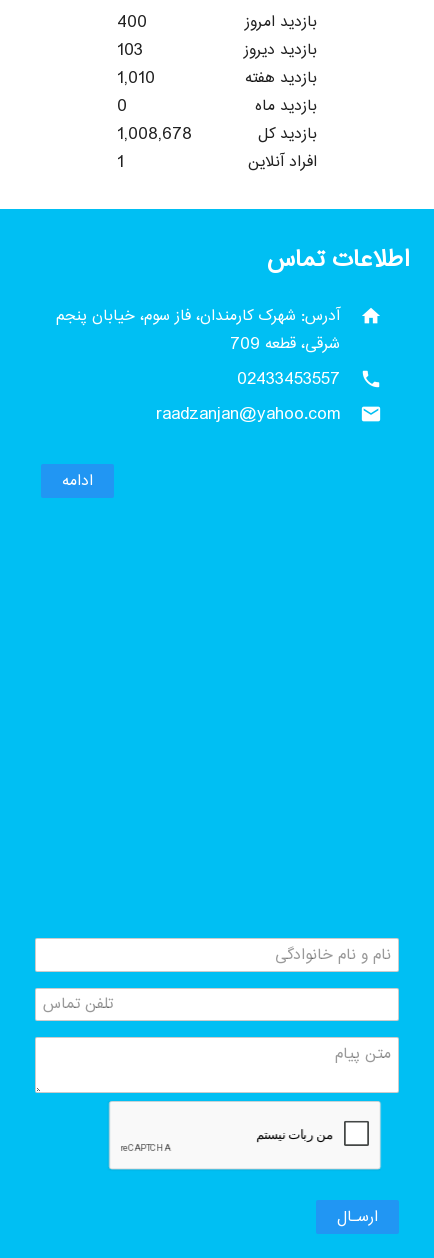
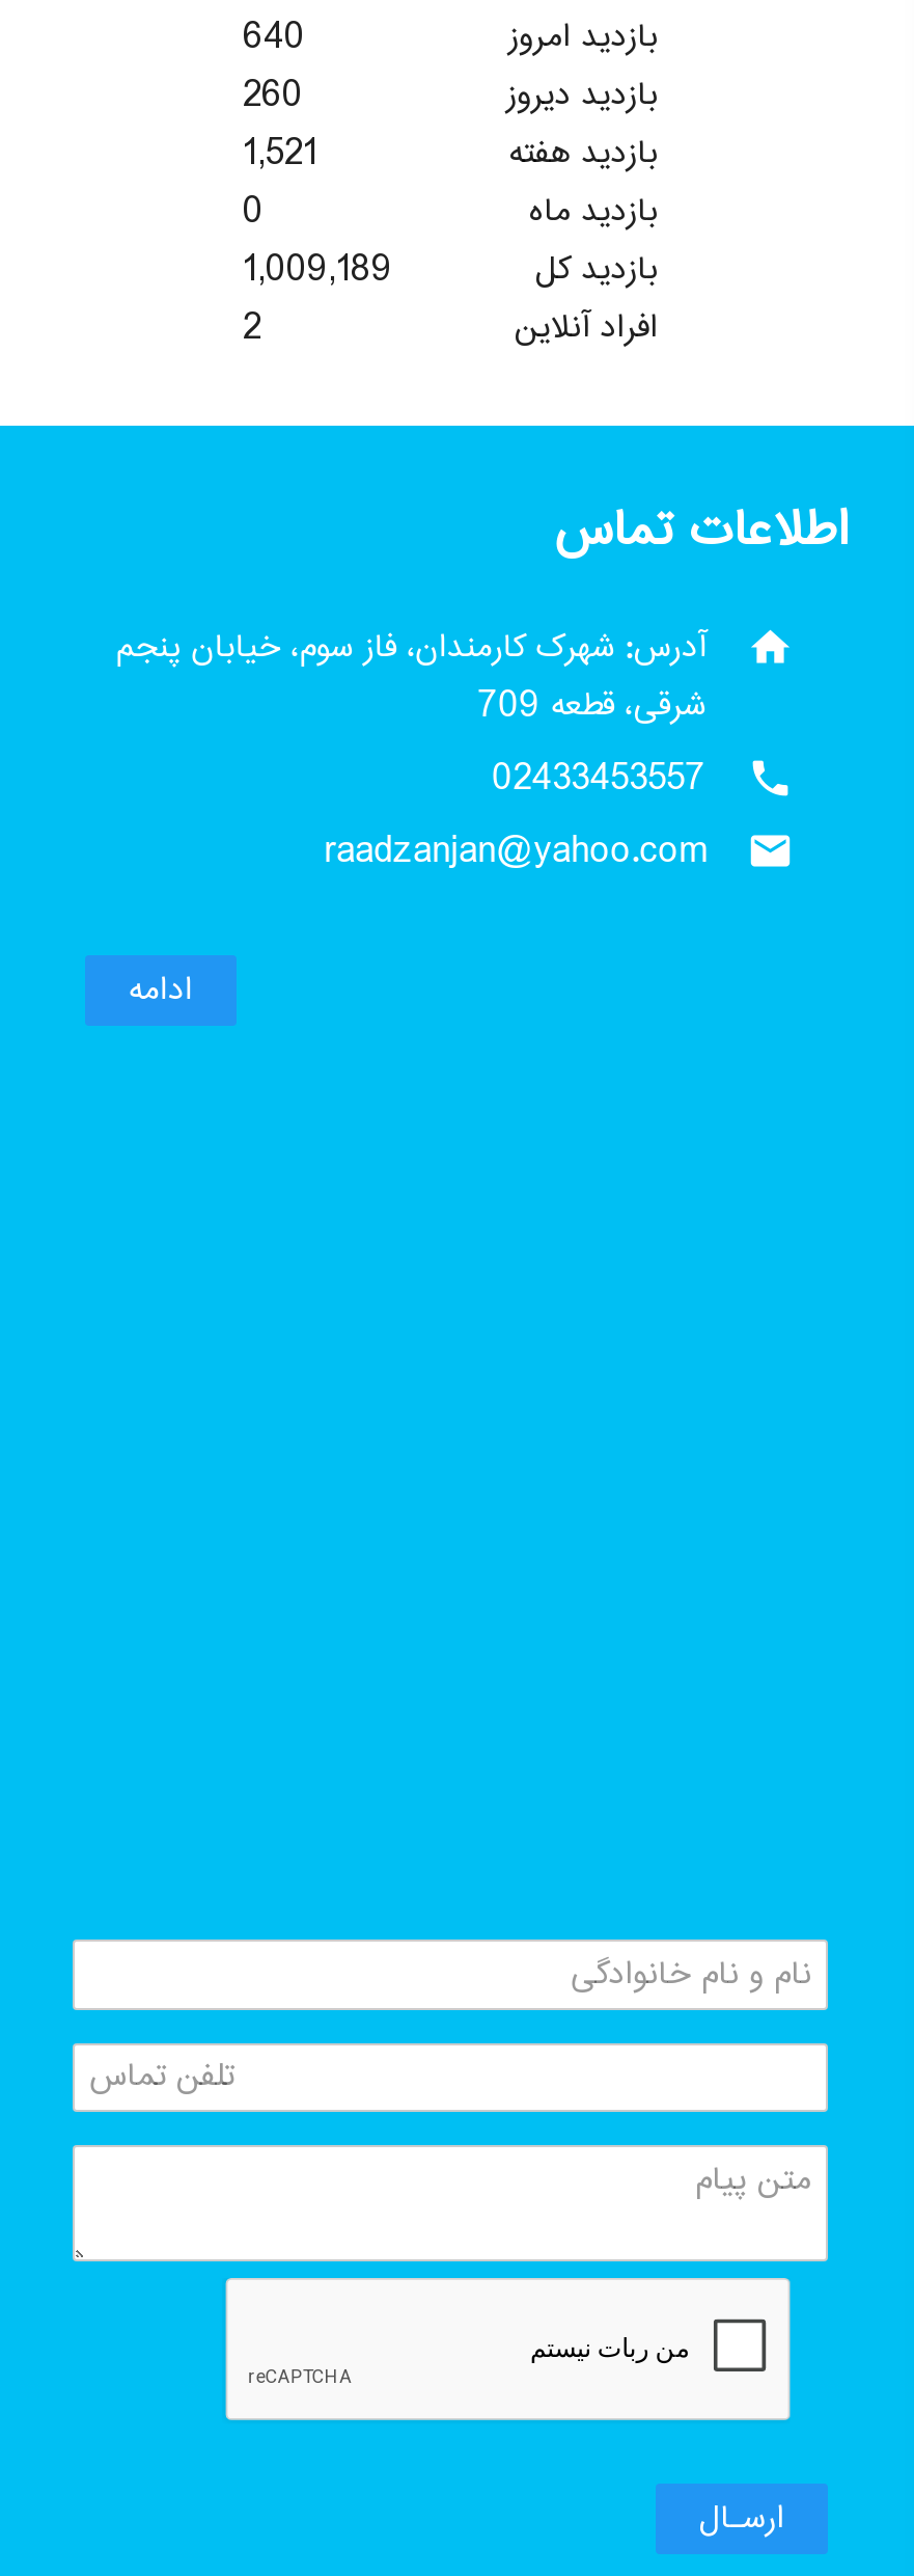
- 400
+ 640

- 103
+ 260

- 1,010
+ 1,521

- 1,008,678
+ 1,009,189

- 1
+ 2
